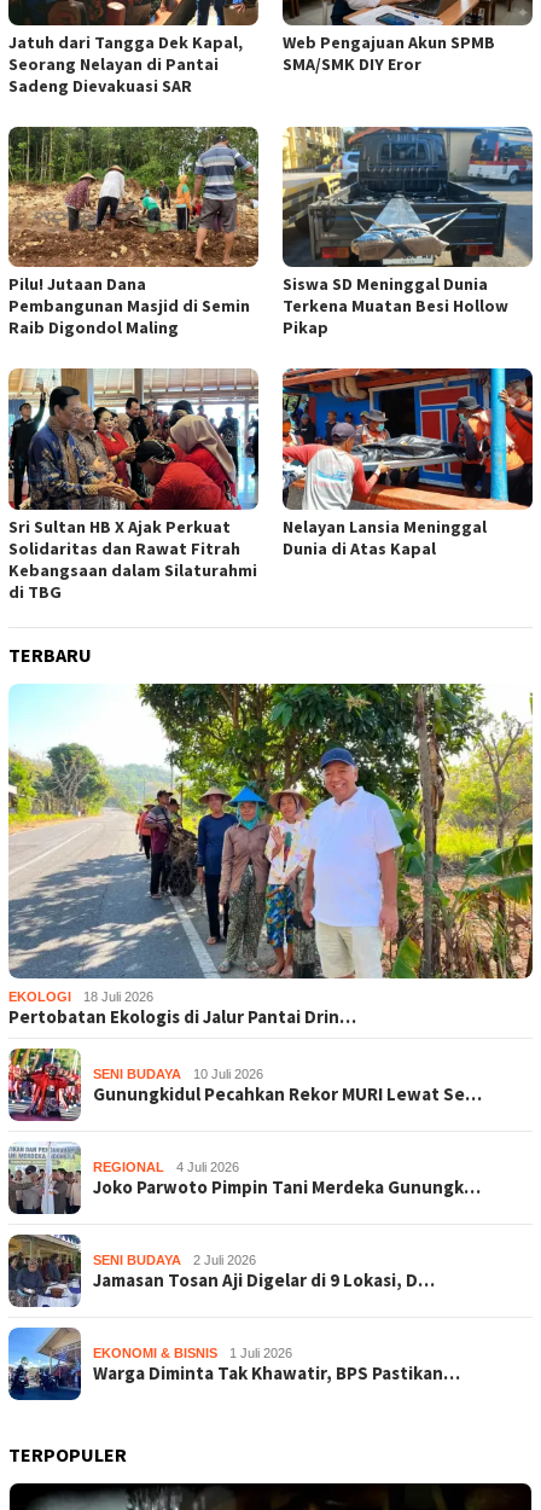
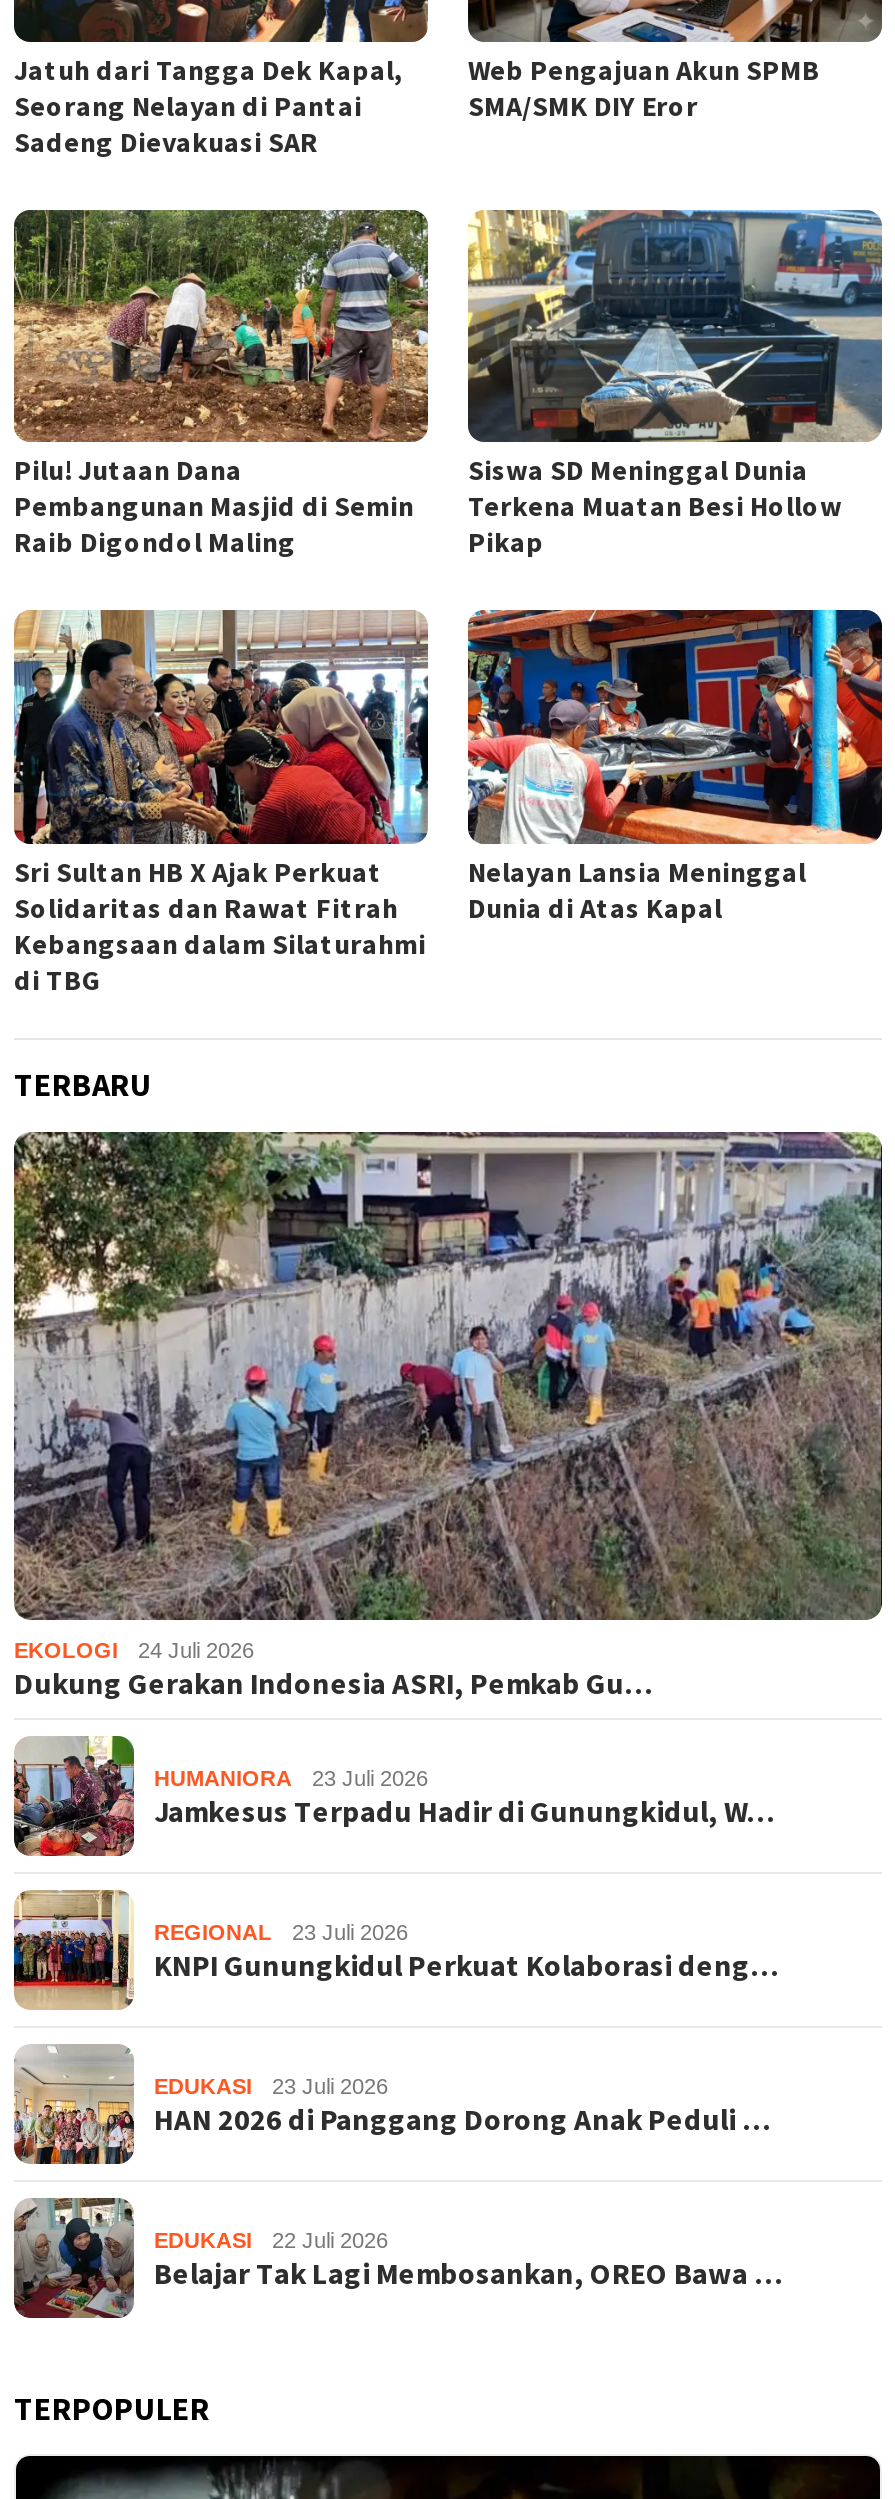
- [image]
- 18 Juli 2026
- Pertobatan Ekologis di Jalur Pantai Drin…
+ [image]
+ 24 Juli 2026
+ Dukung Gerakan Indonesia ASRI, Pemkab Gu…

- [image]
- SENI BUDAYA
- 10 Juli 2026
- Gunungkidul Pecahkan Rekor MURI Lewat Se…
+ [image]
+ HUMANIORA
+ 23 Juli 2026
+ Jamkesus Terpadu Hadir di Gunungkidul, W…

- [image]
- 4 Juli 2026
- Joko Parwoto Pimpin Tani Merdeka Gunungk…
+ [image]
+ 23 Juli 2026
+ KNPI Gunungkidul Perkuat Kolaborasi deng…

- [image]
- SENI BUDAYA
- 2 Juli 2026
- Jamasan Tosan Aji Digelar di 9 Lokasi, D…
+ [image]
+ EDUKASI
+ 23 Juli 2026
+ HAN 2026 di Panggang Dorong Anak Peduli …

- [image]
- EKONOMI & BISNIS
- 1 Juli 2026
- Warga Diminta Tak Khawatir, BPS Pastikan…
+ [image]
+ EDUKASI
+ 22 Juli 2026
+ Belajar Tak Lagi Membosankan, OREO Bawa …
